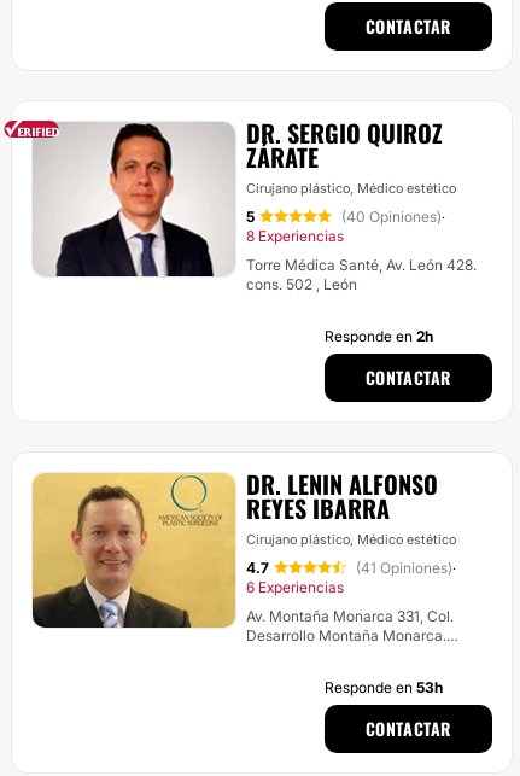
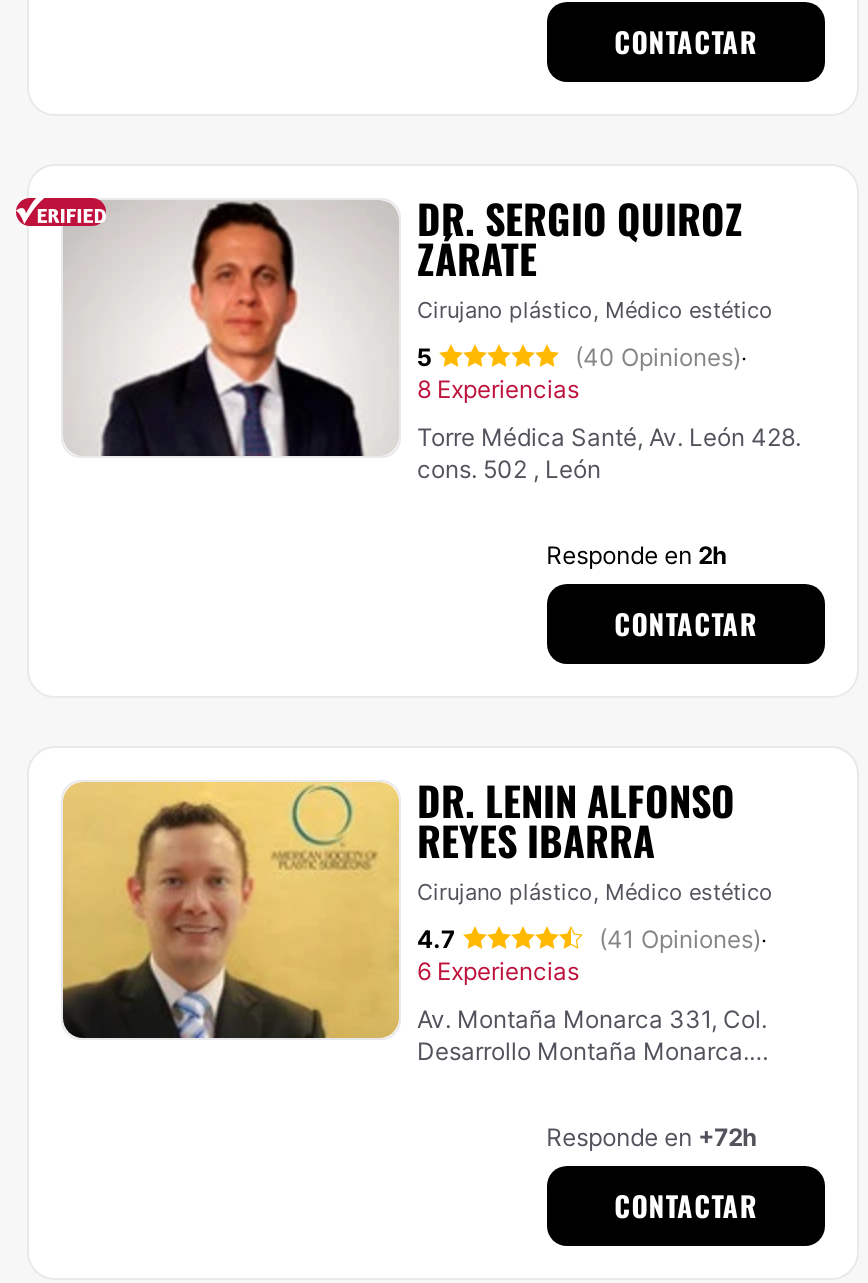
- Responde en 53h
+ Responde en +72h
